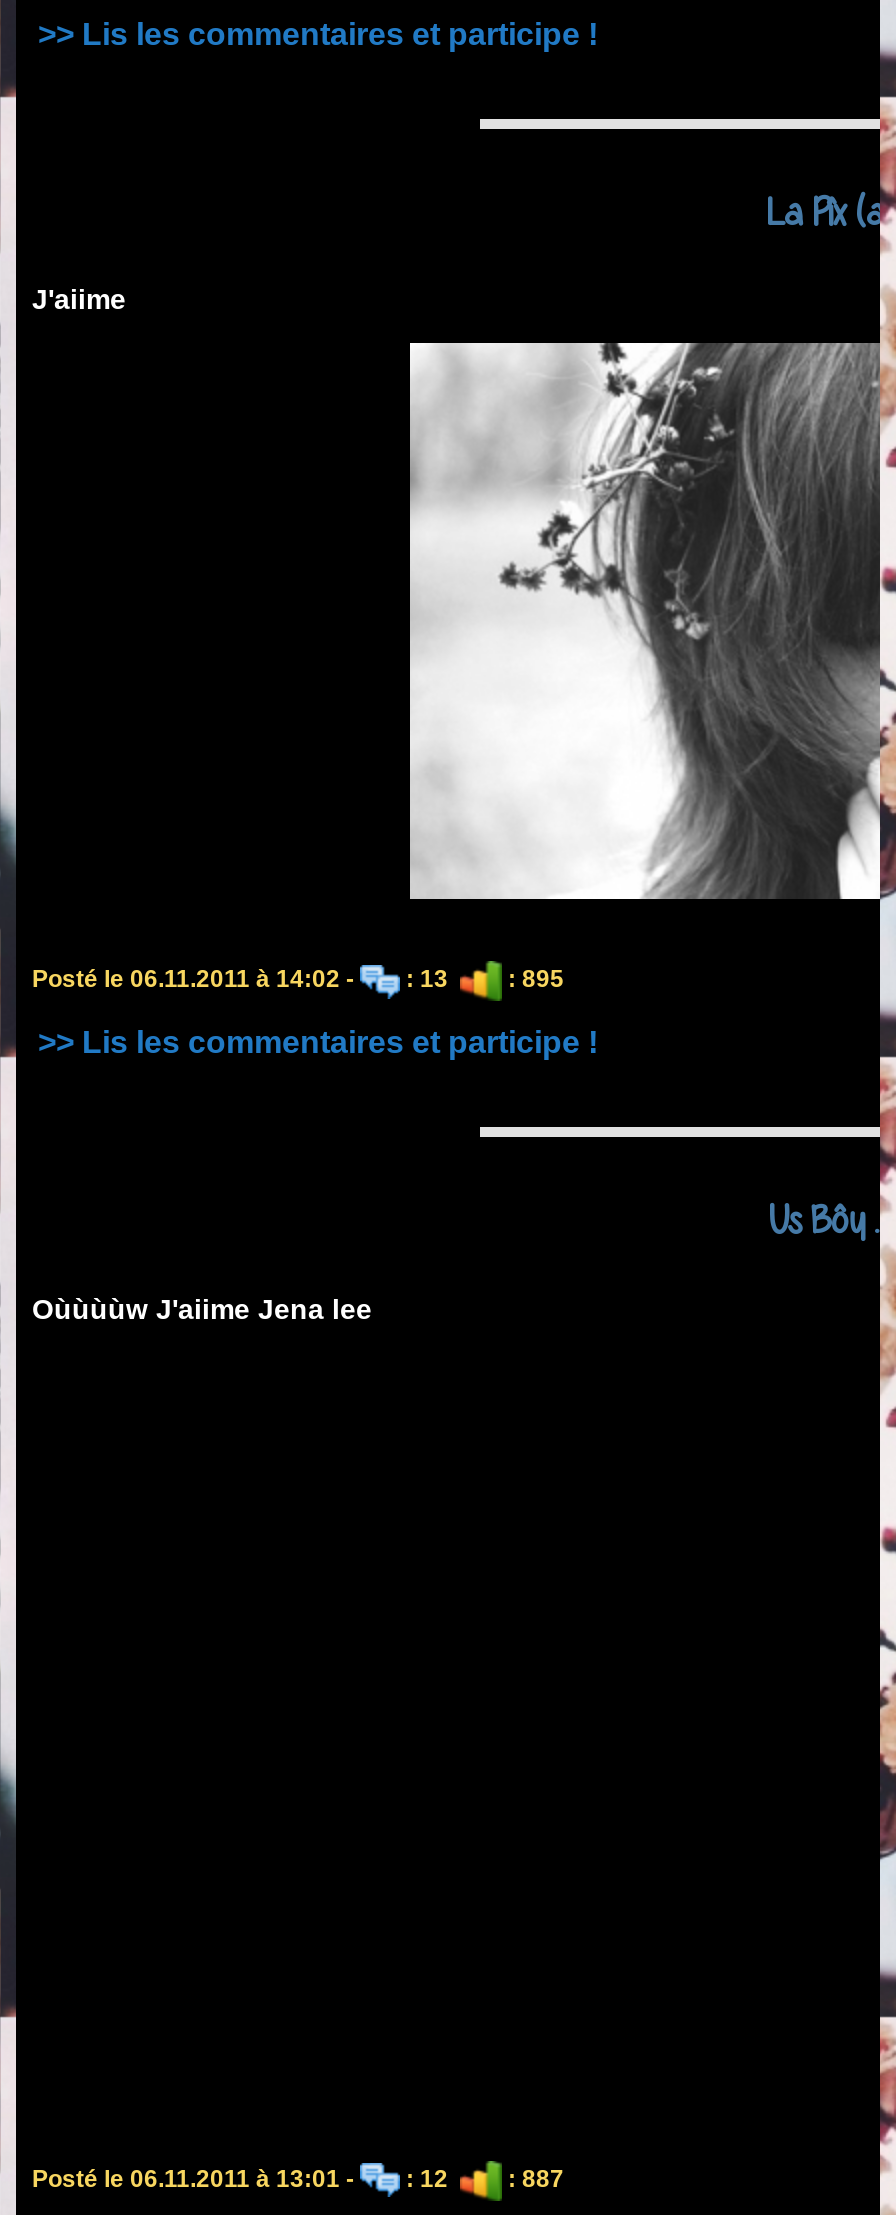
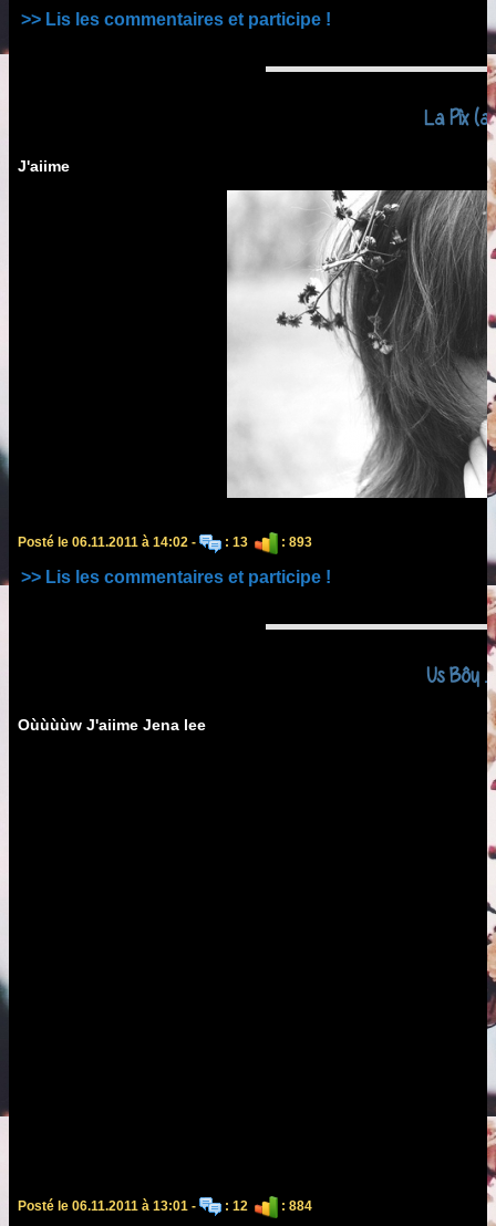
- Posté le 06.11.2011 à 14:02 - : 13 : 895
+ Posté le 06.11.2011 à 14:02 - : 13 : 893

- Posté le 06.11.2011 à 13:01 - : 12 : 887
+ Posté le 06.11.2011 à 13:01 - : 12 : 884
